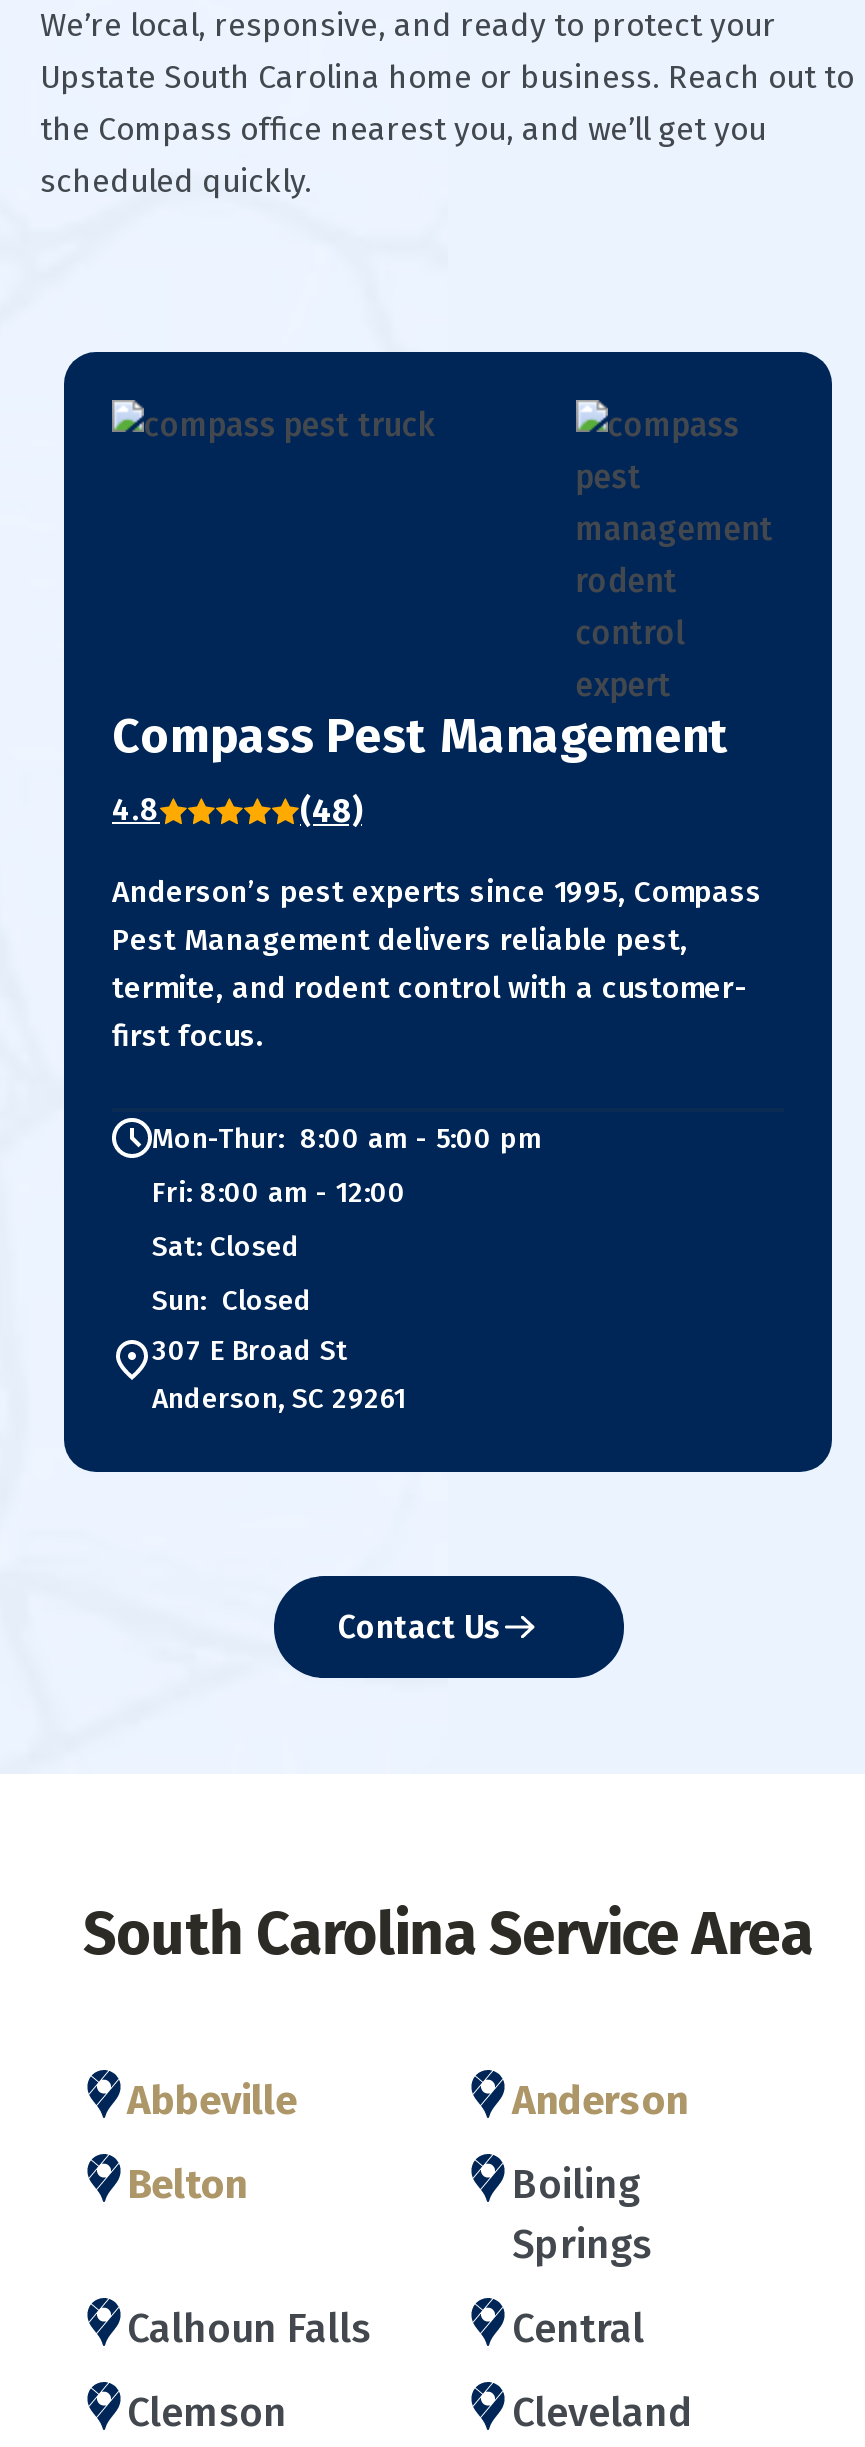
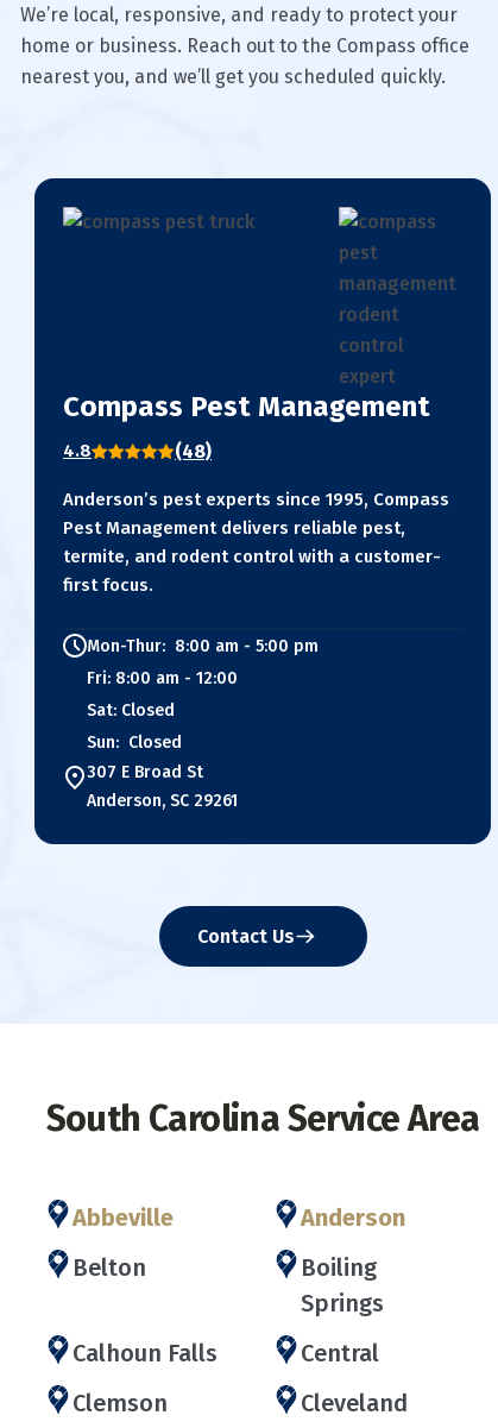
- Upstate South Carolina home or business. Reach out to
- the Compass office nearest you, and we’ll get you
- scheduled quickly.
+ home or business. Reach out to the Compass office
+ nearest you, and we’ll get you scheduled quickly.
